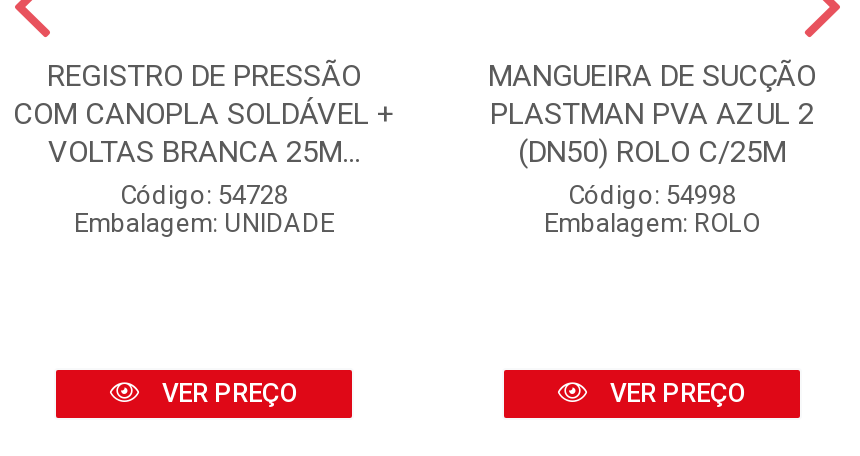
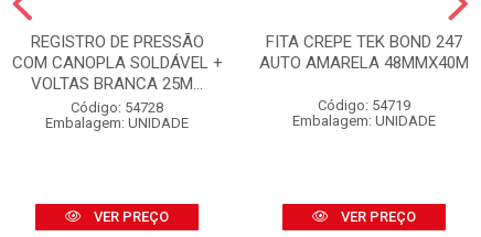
- MANGUEIRA DE SUCÇÃO
- PLASTMAN PVA AZUL 2
- (DN50) ROLO C/25M
- Código: 54998
- Embalagem: ROLO
+ FITA CREPE TEK BOND 247
+ AUTO AMARELA 48MMX40M
+ Código: 54719
+ Embalagem: UNIDADE
